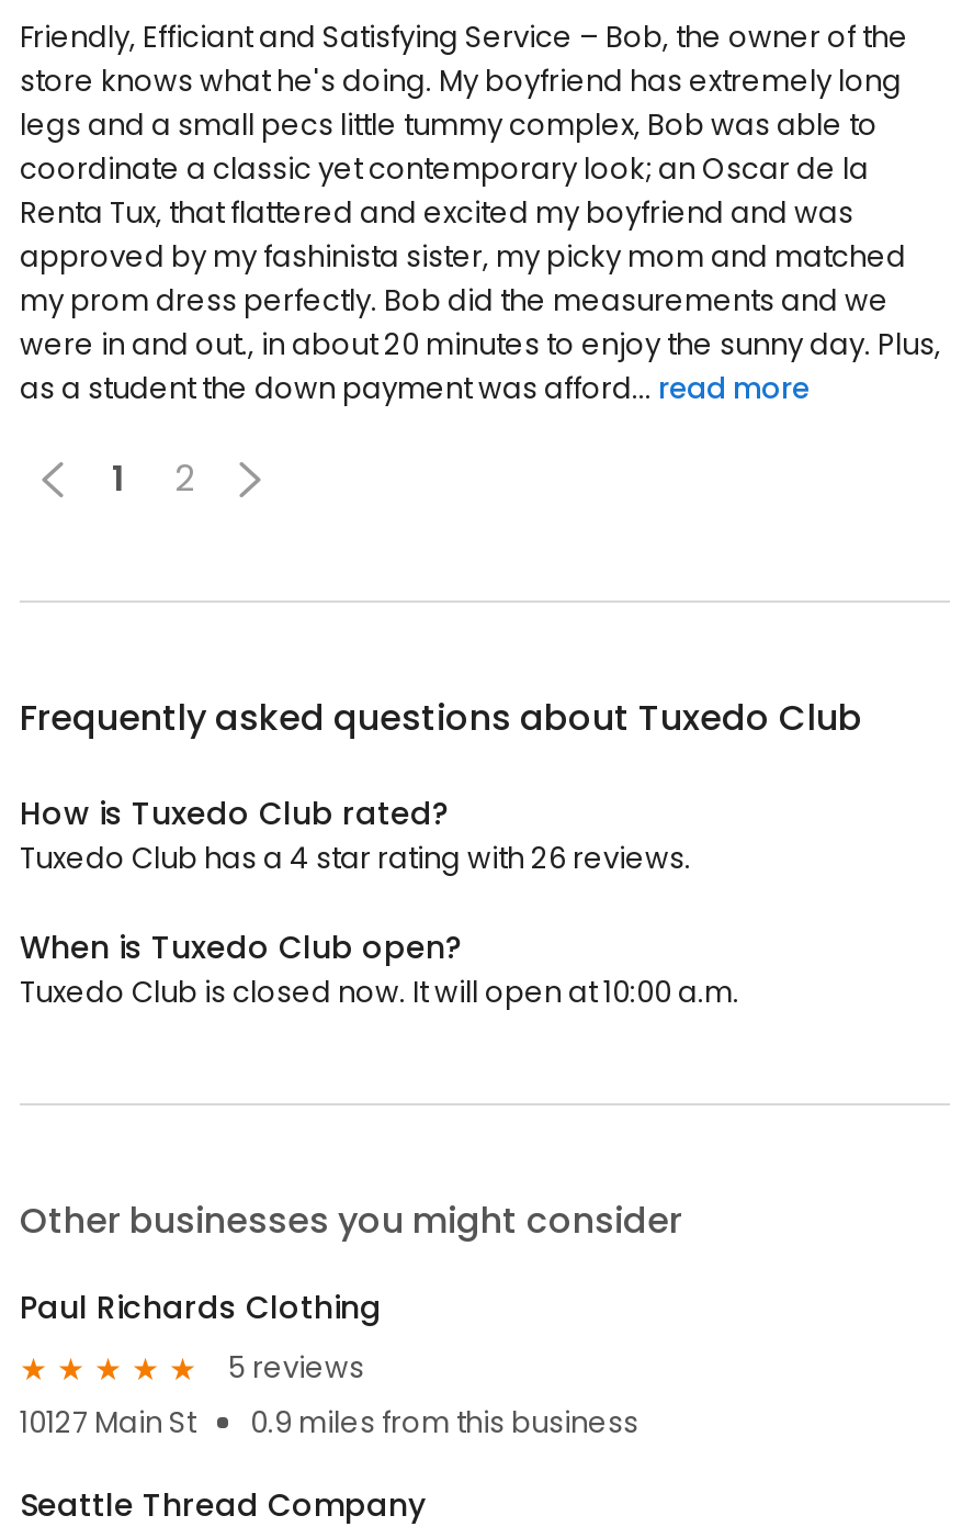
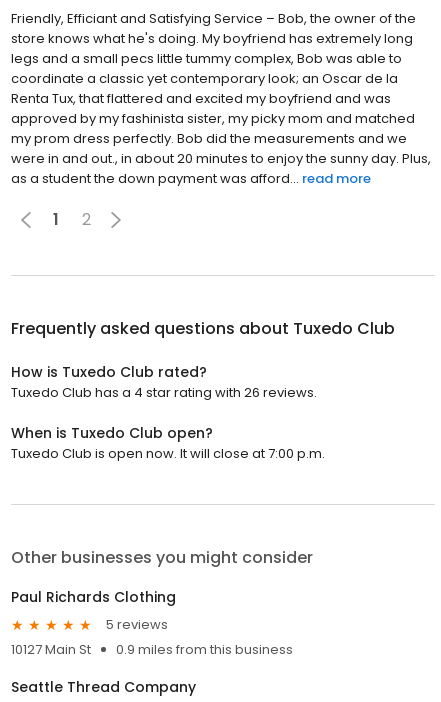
- Tuxedo Club is closed now. It will open at 10:00 a.m.
+ Tuxedo Club is open now. It will close at 7:00 p.m.
